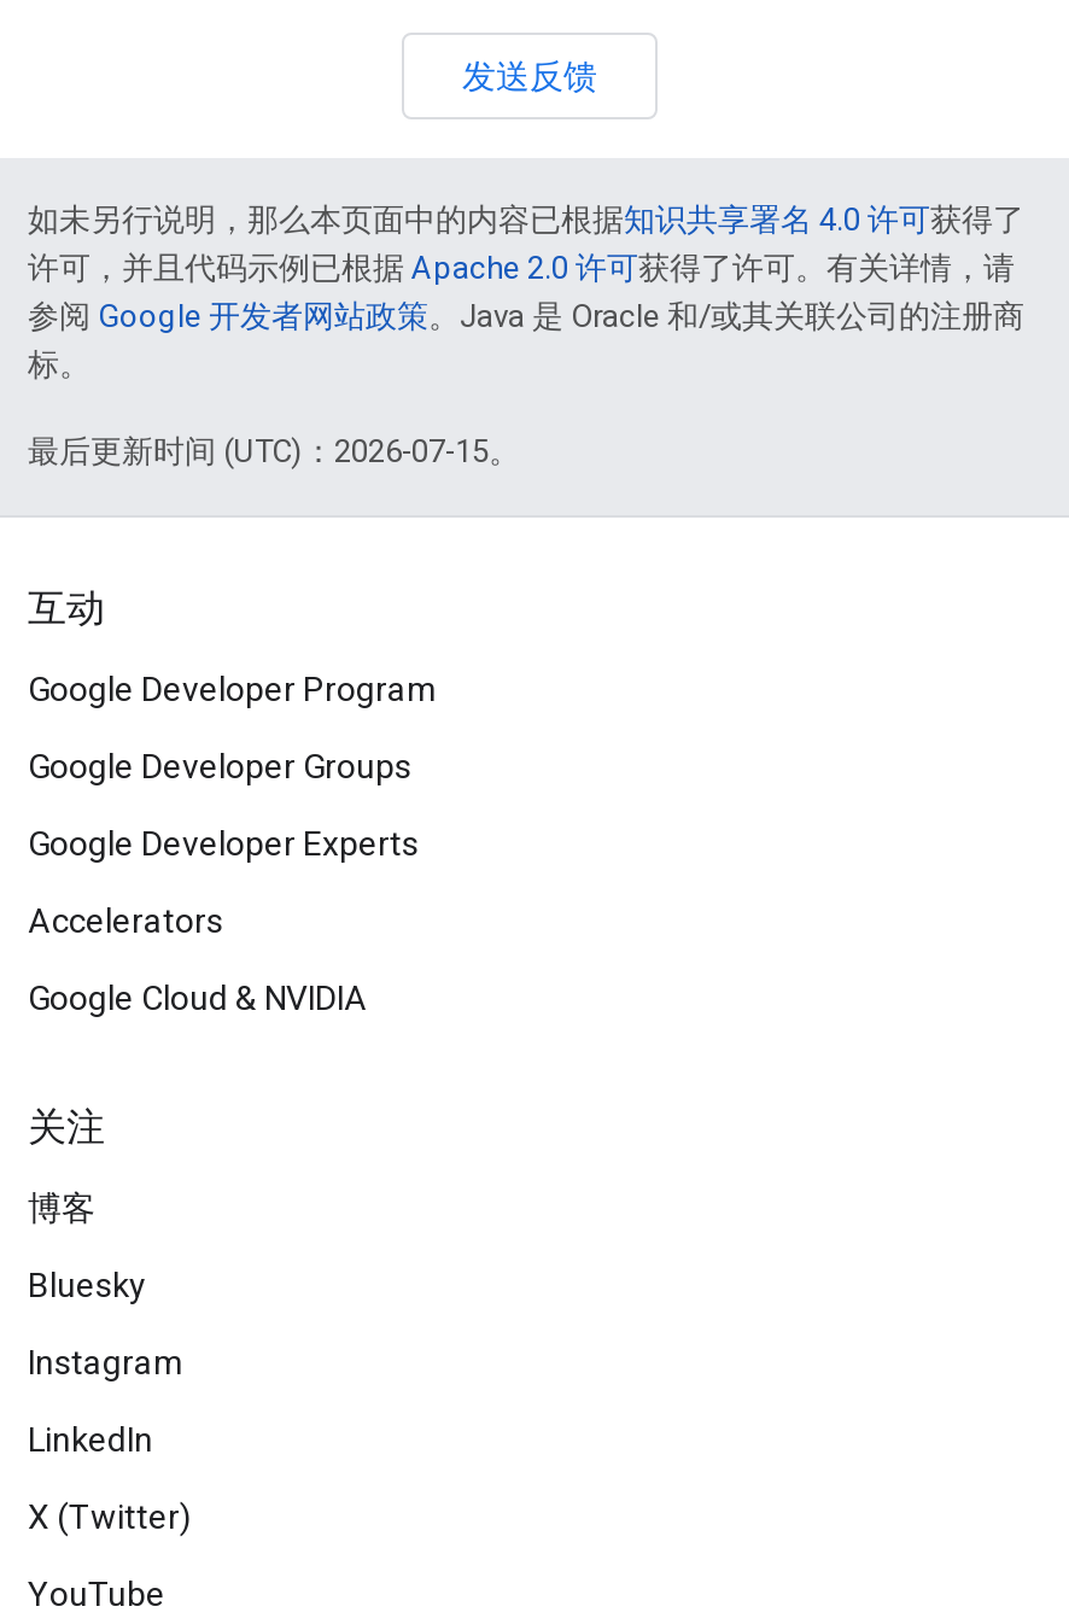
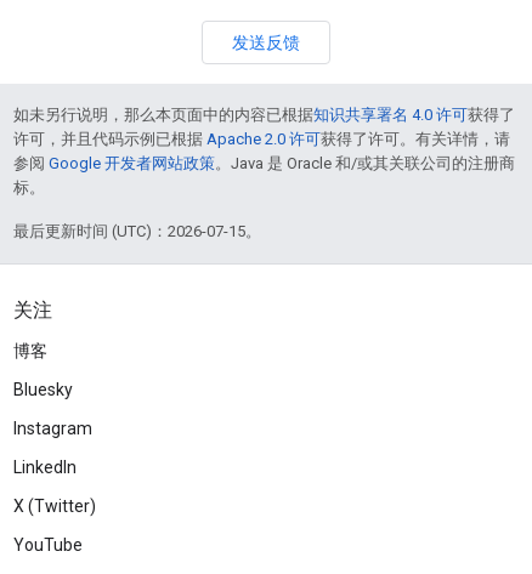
- 互动
- Google Developer Program
- Google Developer Groups
- Google Developer Experts
- Accelerators
- Google Cloud & NVIDIA
